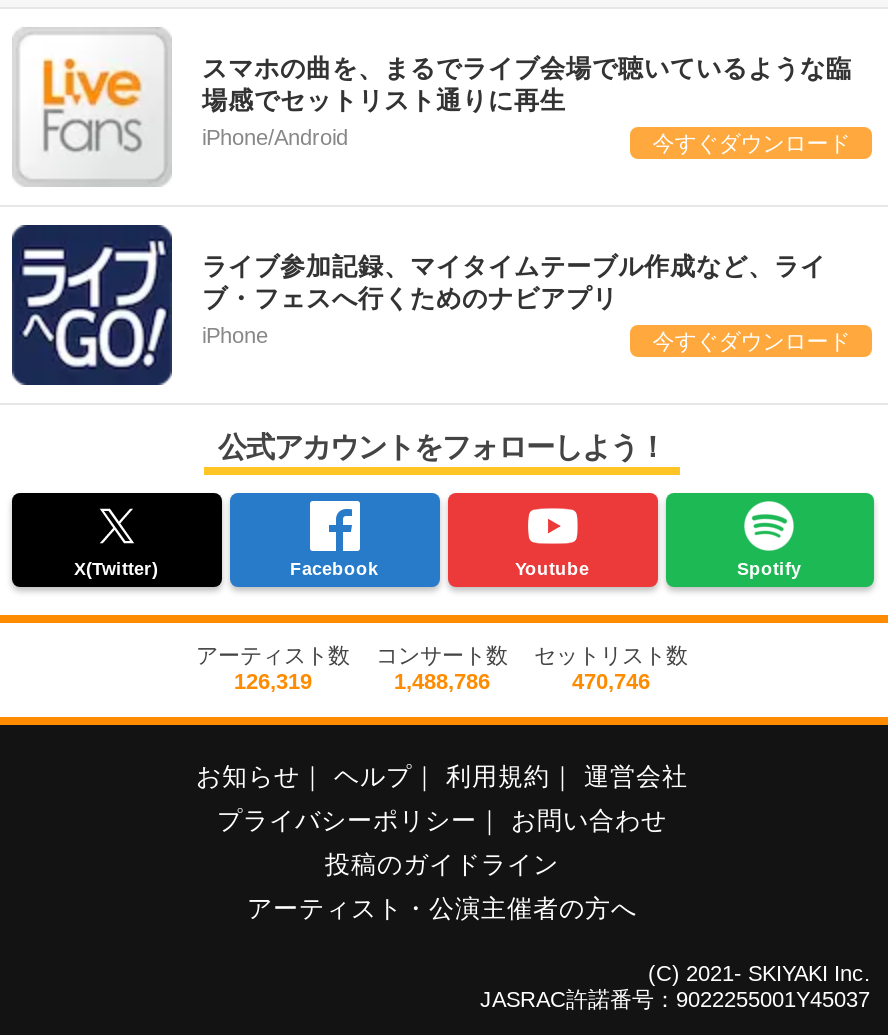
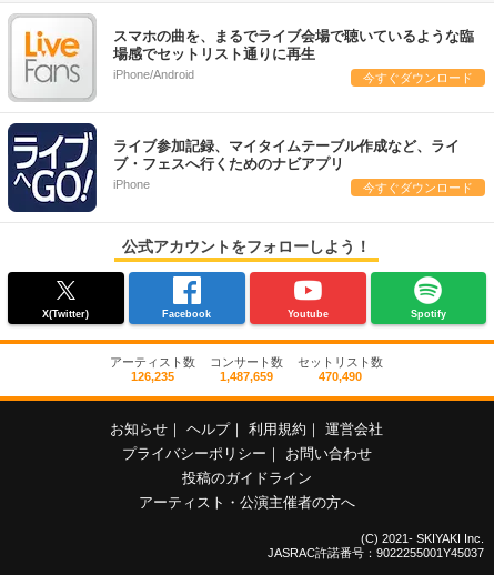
- 126,319
+ 126,235

- 1,488,786
+ 1,487,659

- 470,746
+ 470,490
